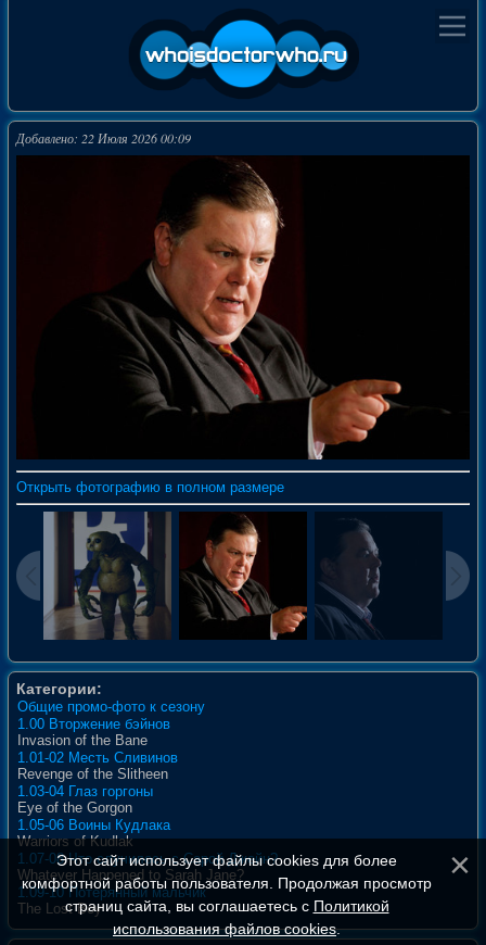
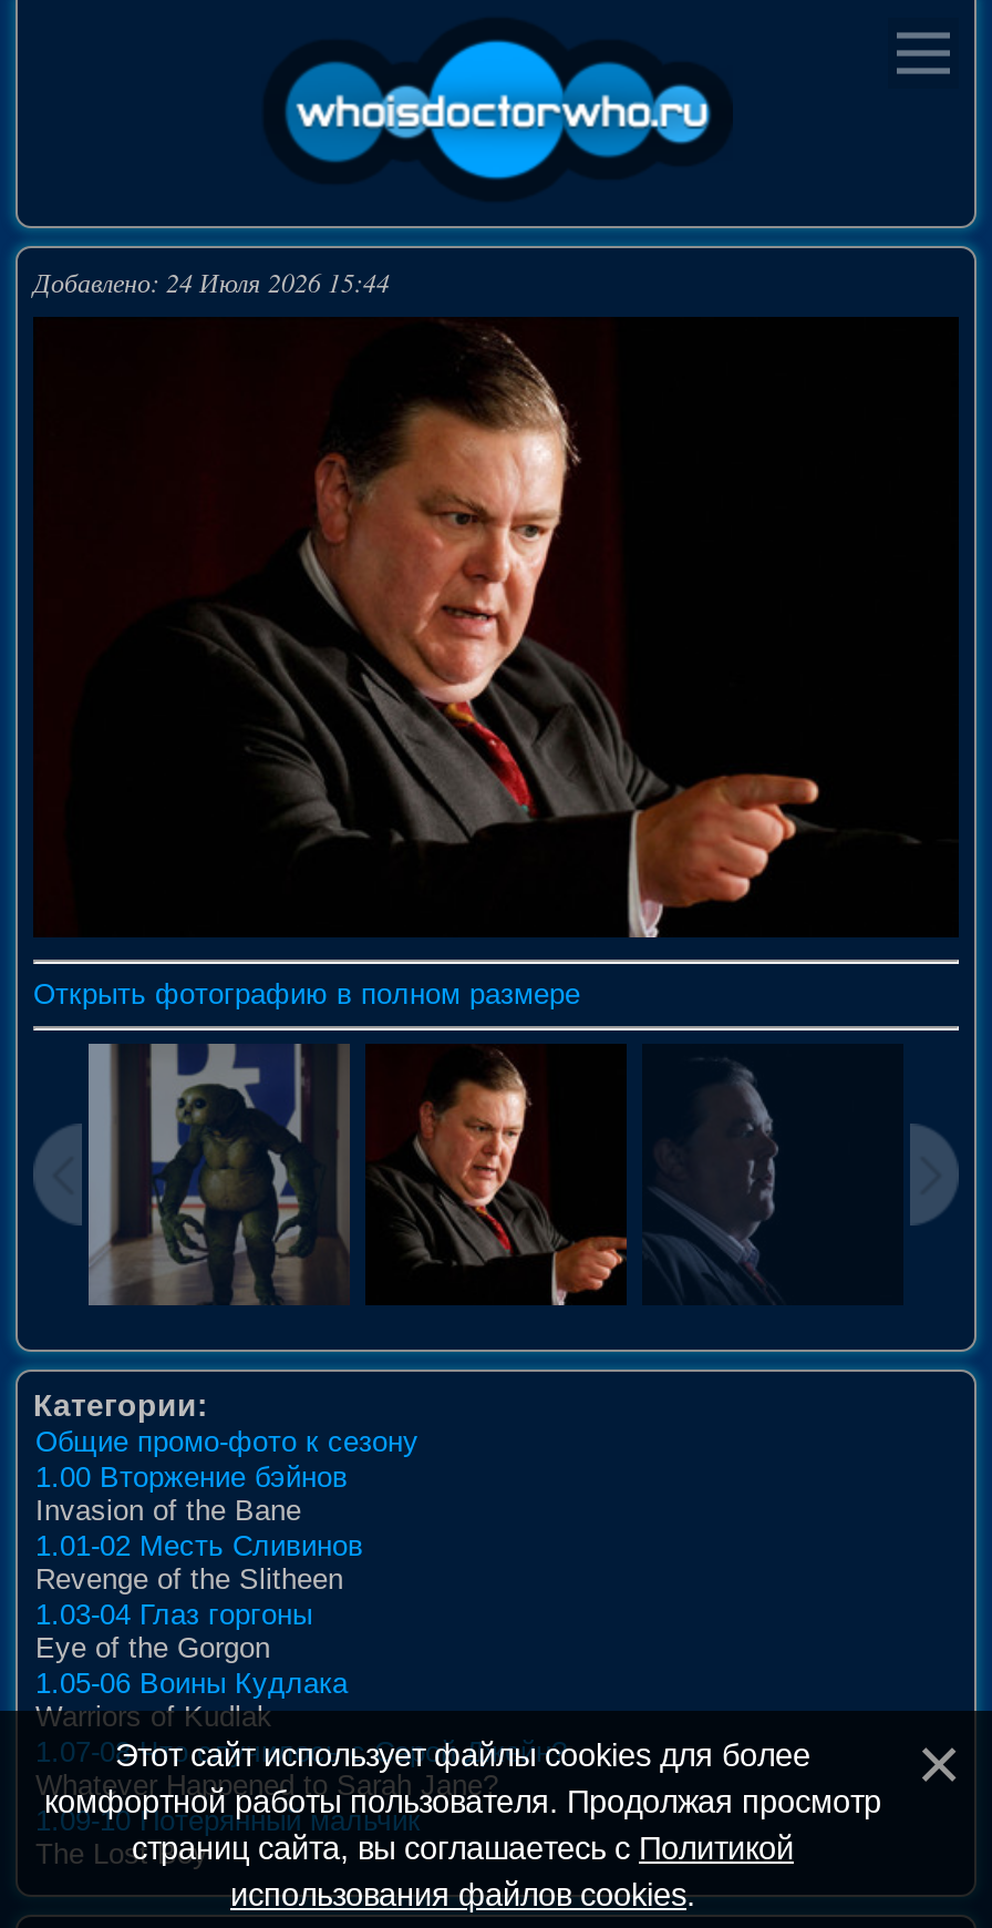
- Добавлено: 22 Июля 2026 00:09
+ Добавлено: 24 Июля 2026 15:44
